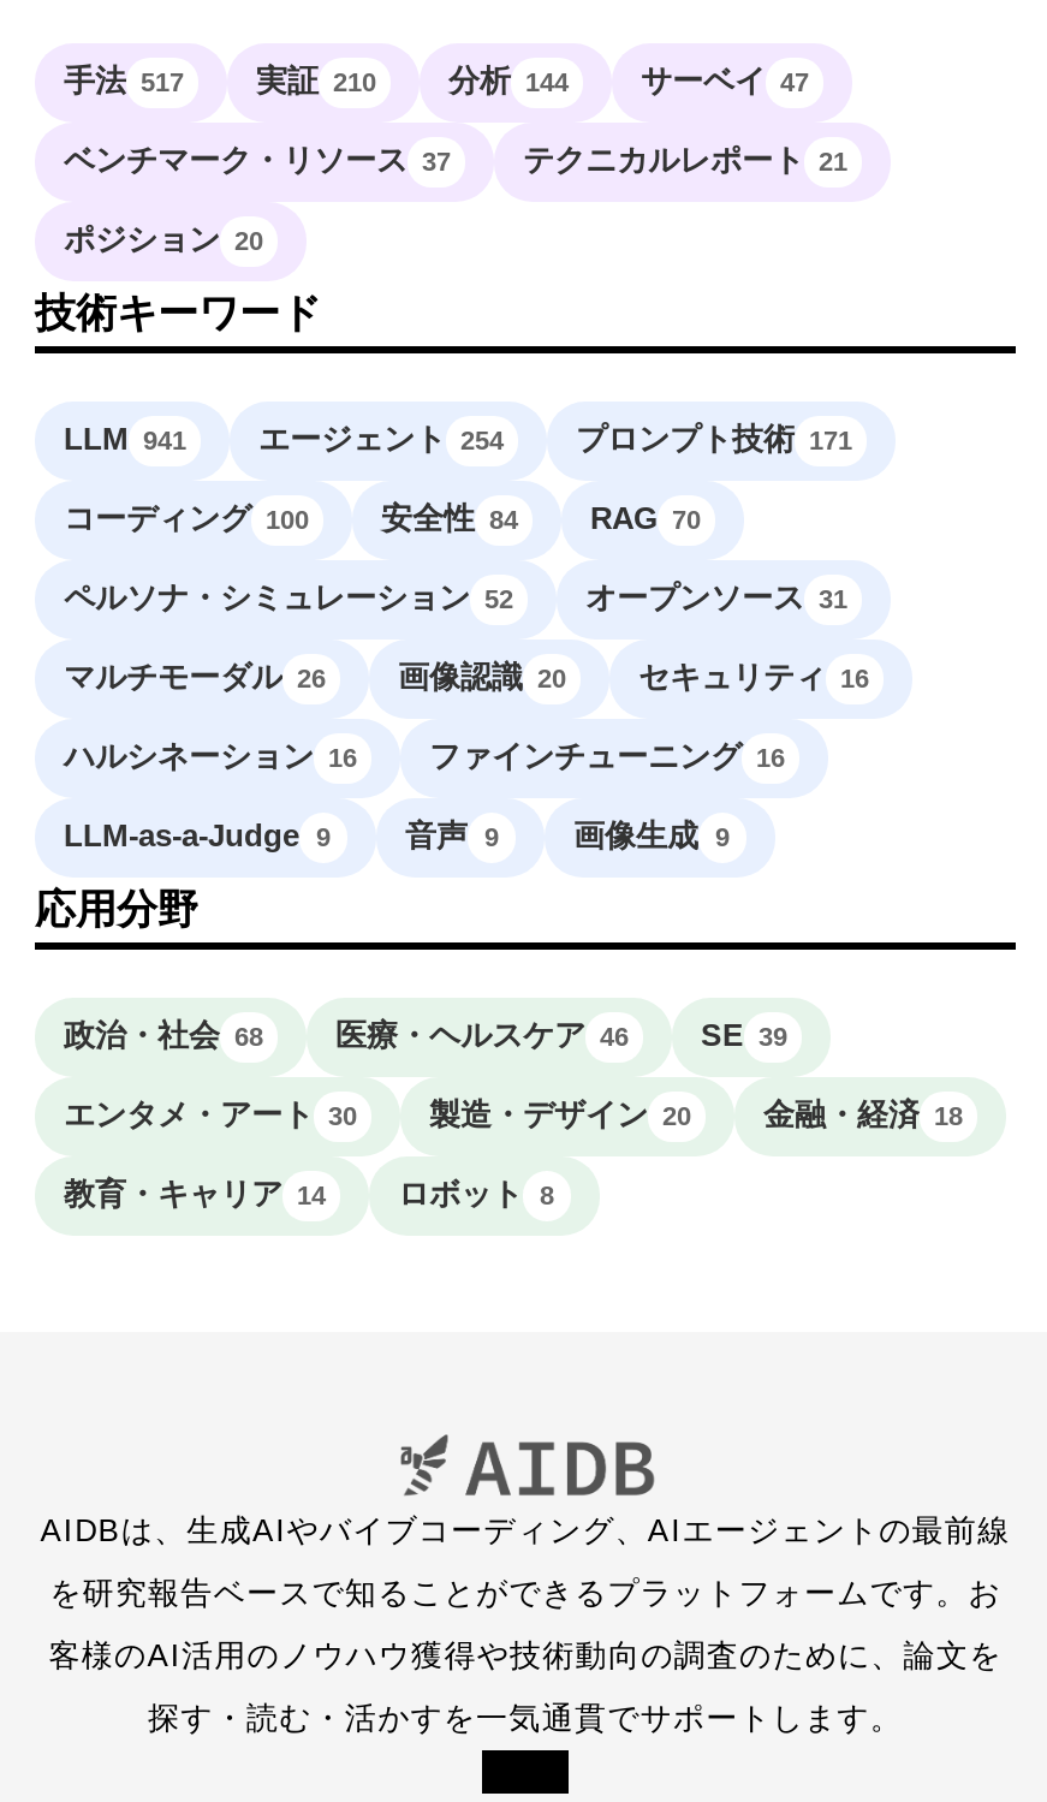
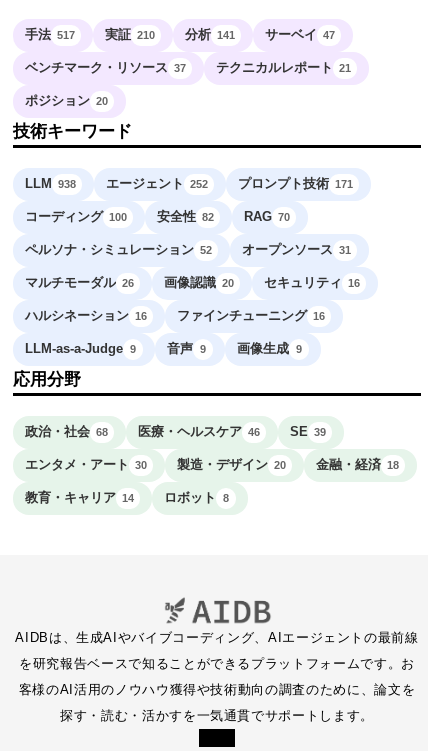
- 分析 144
+ 分析 141

- LLM 941
+ LLM 938

- エージェント 254
+ エージェント 252

- コーディング 100 安全性 84 RAG 70
+ コーディング 100 安全性 82 RAG 70
